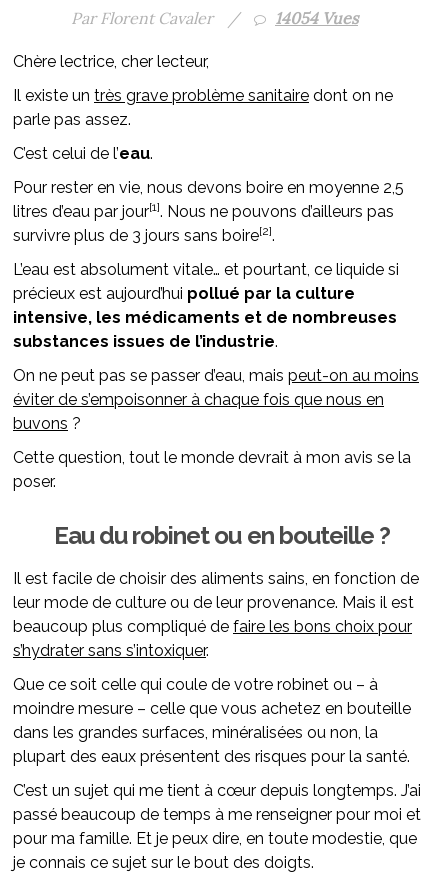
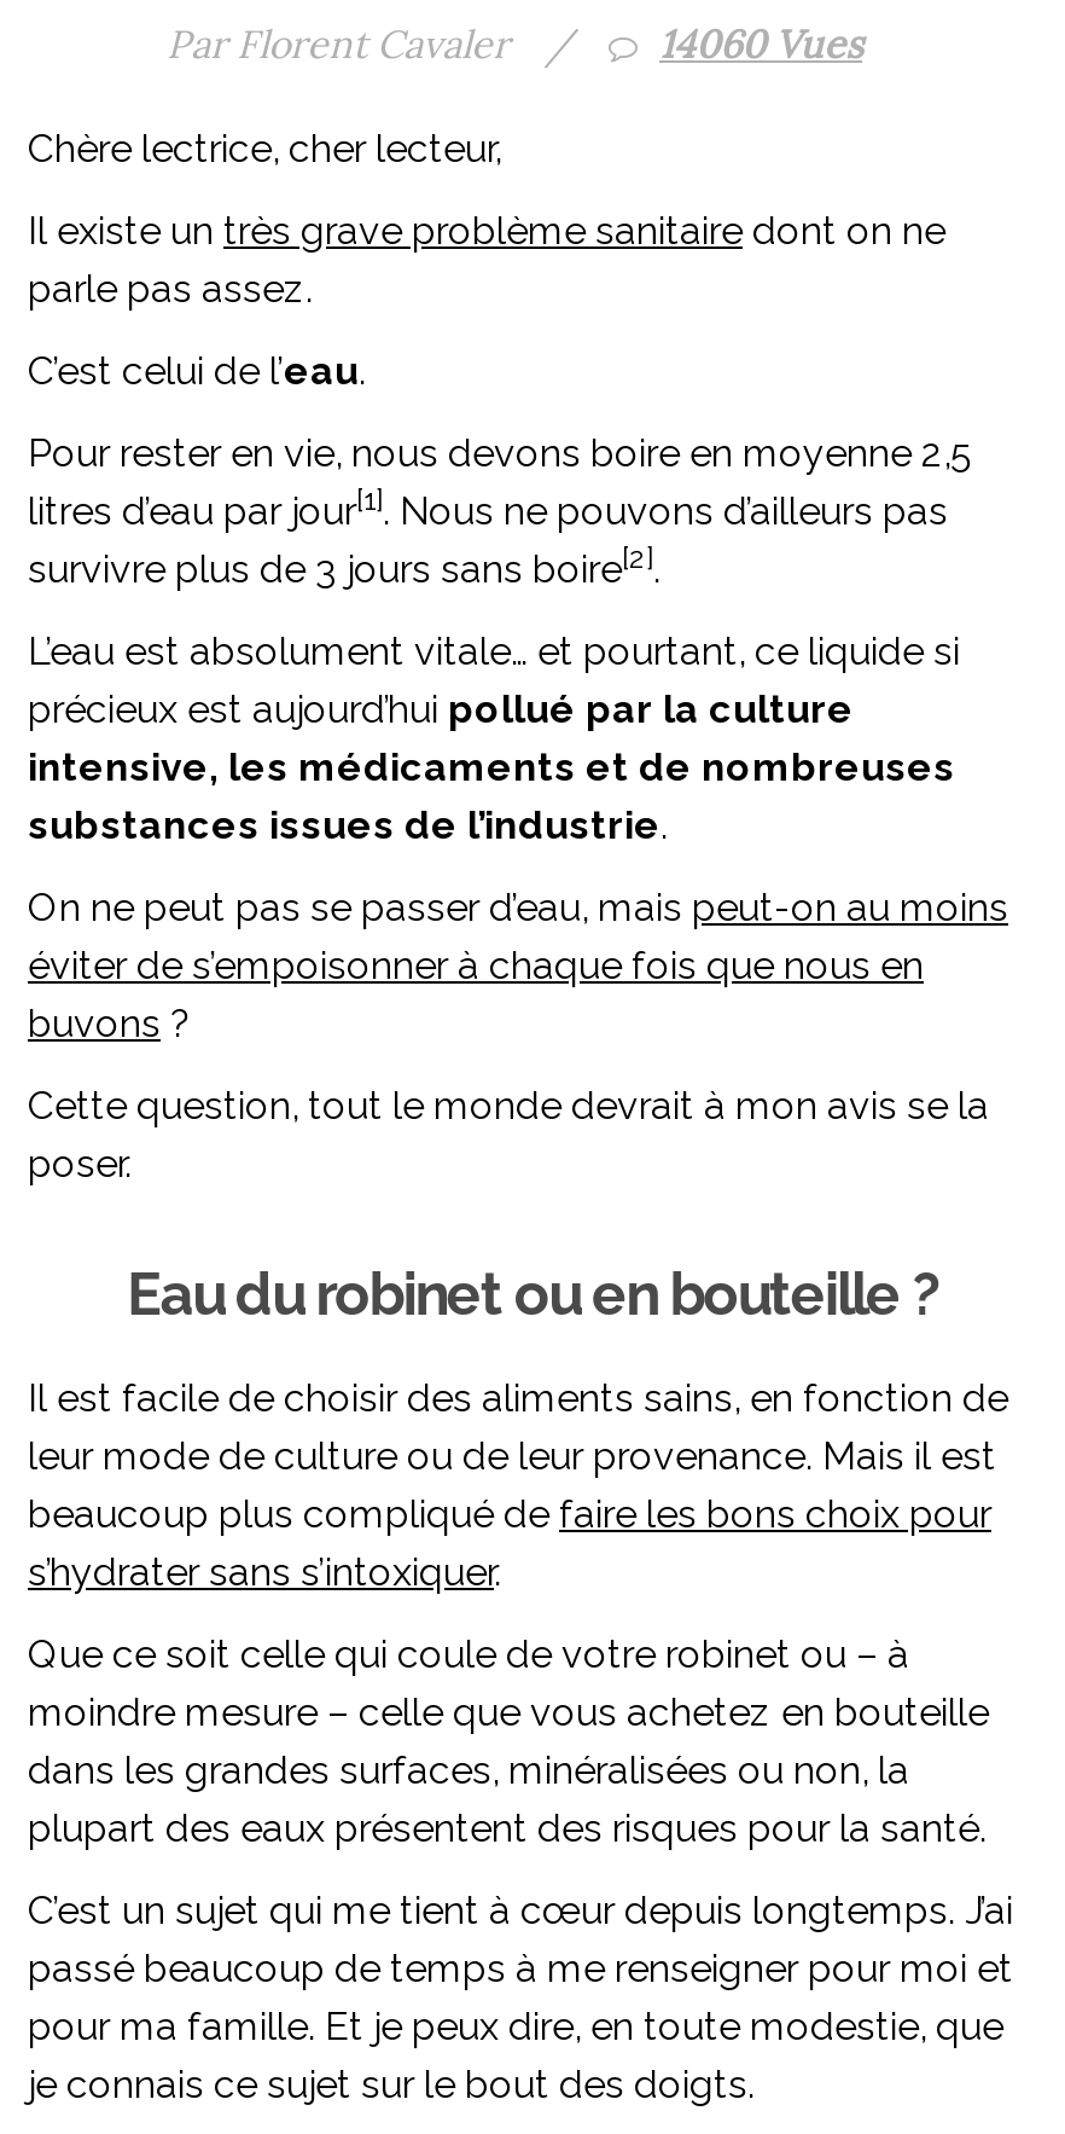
- 14054 Vues
+ 14060 Vues
